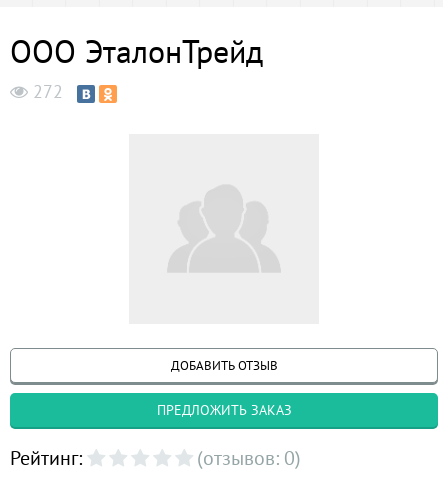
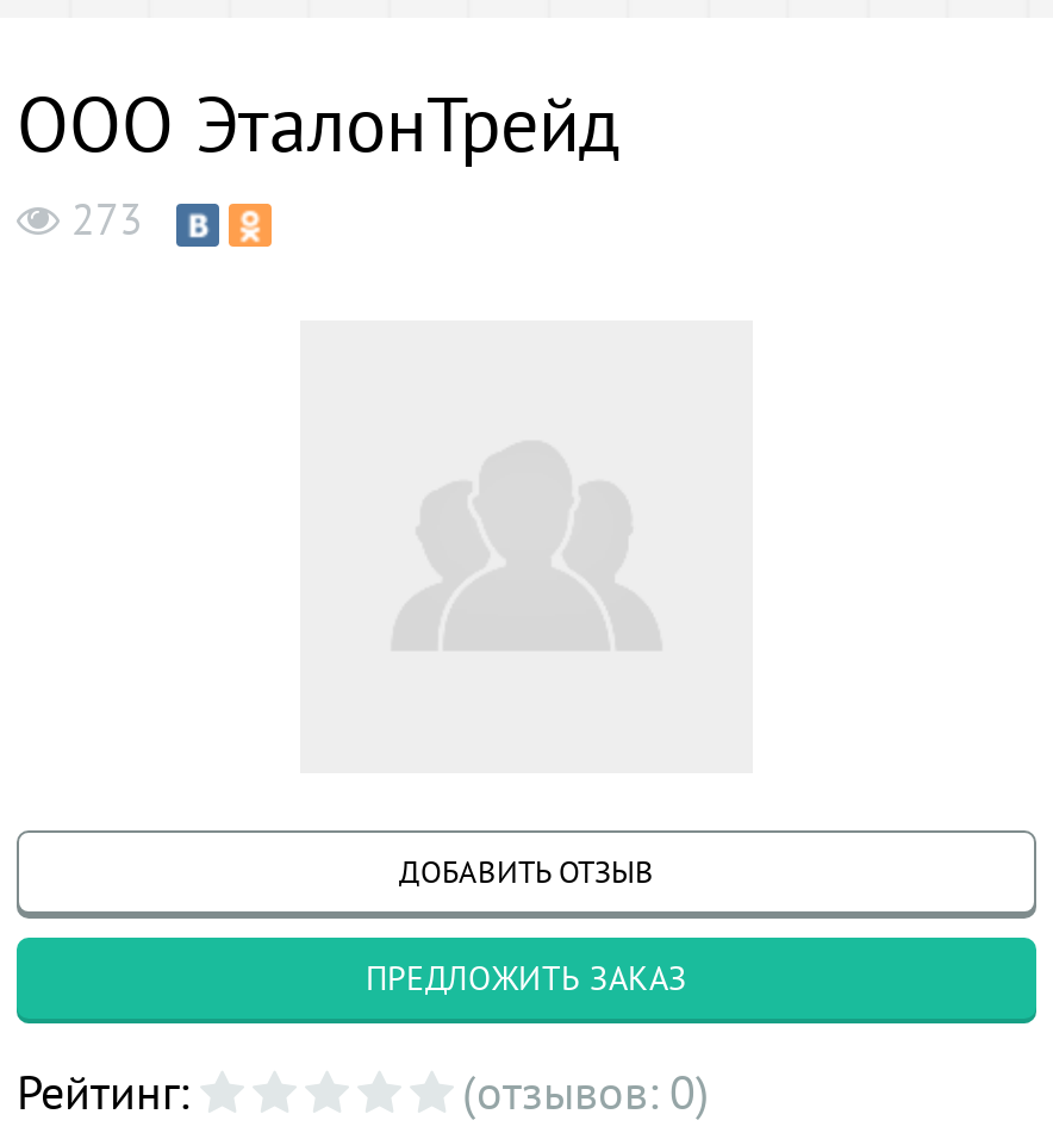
- 272
+ 273
